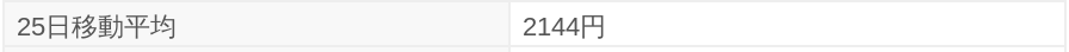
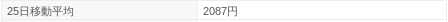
- 2144円
+ 2087円
